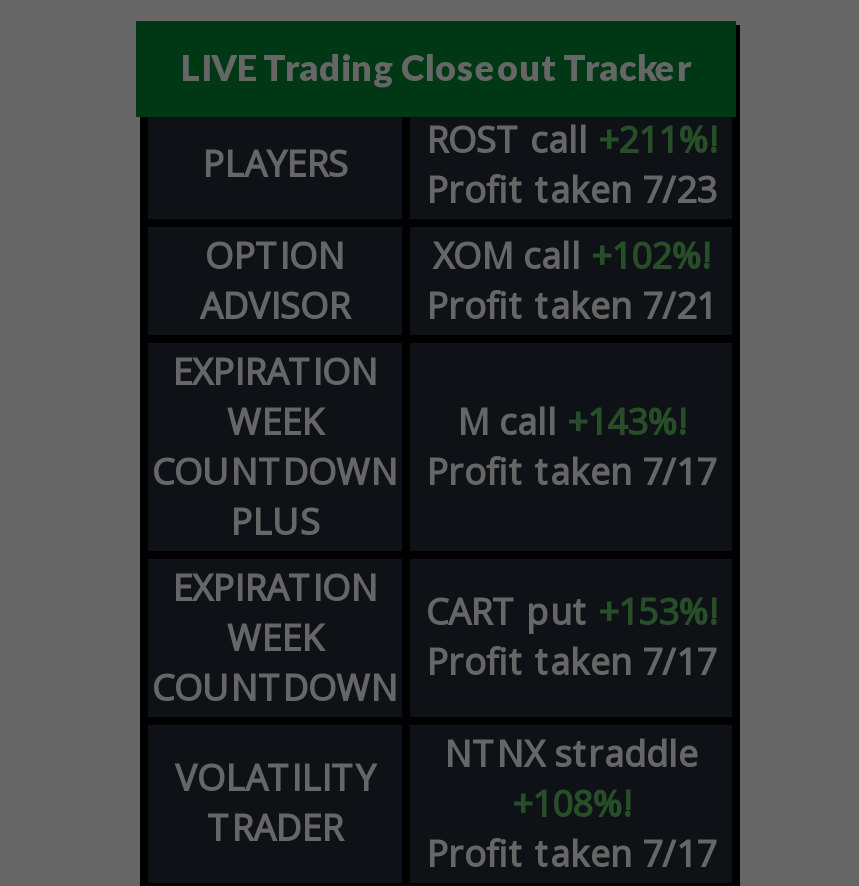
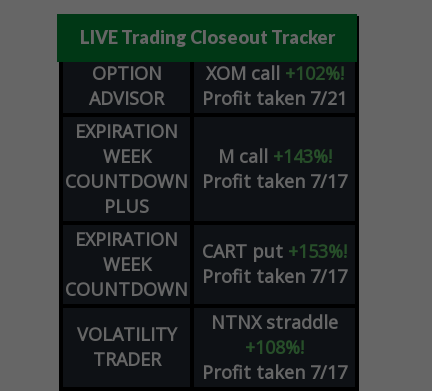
- PLAYERS
- ROST call +211%!
- Profit taken 7/23
